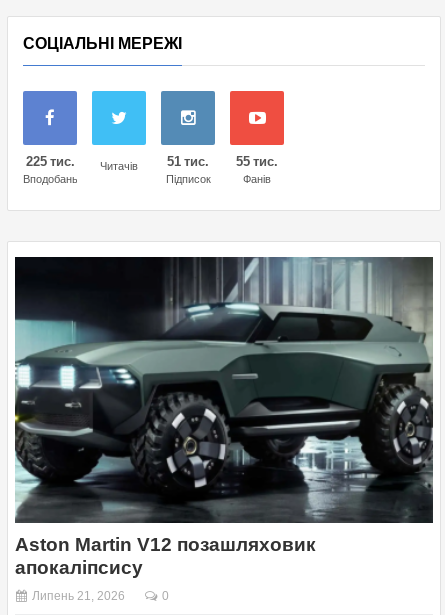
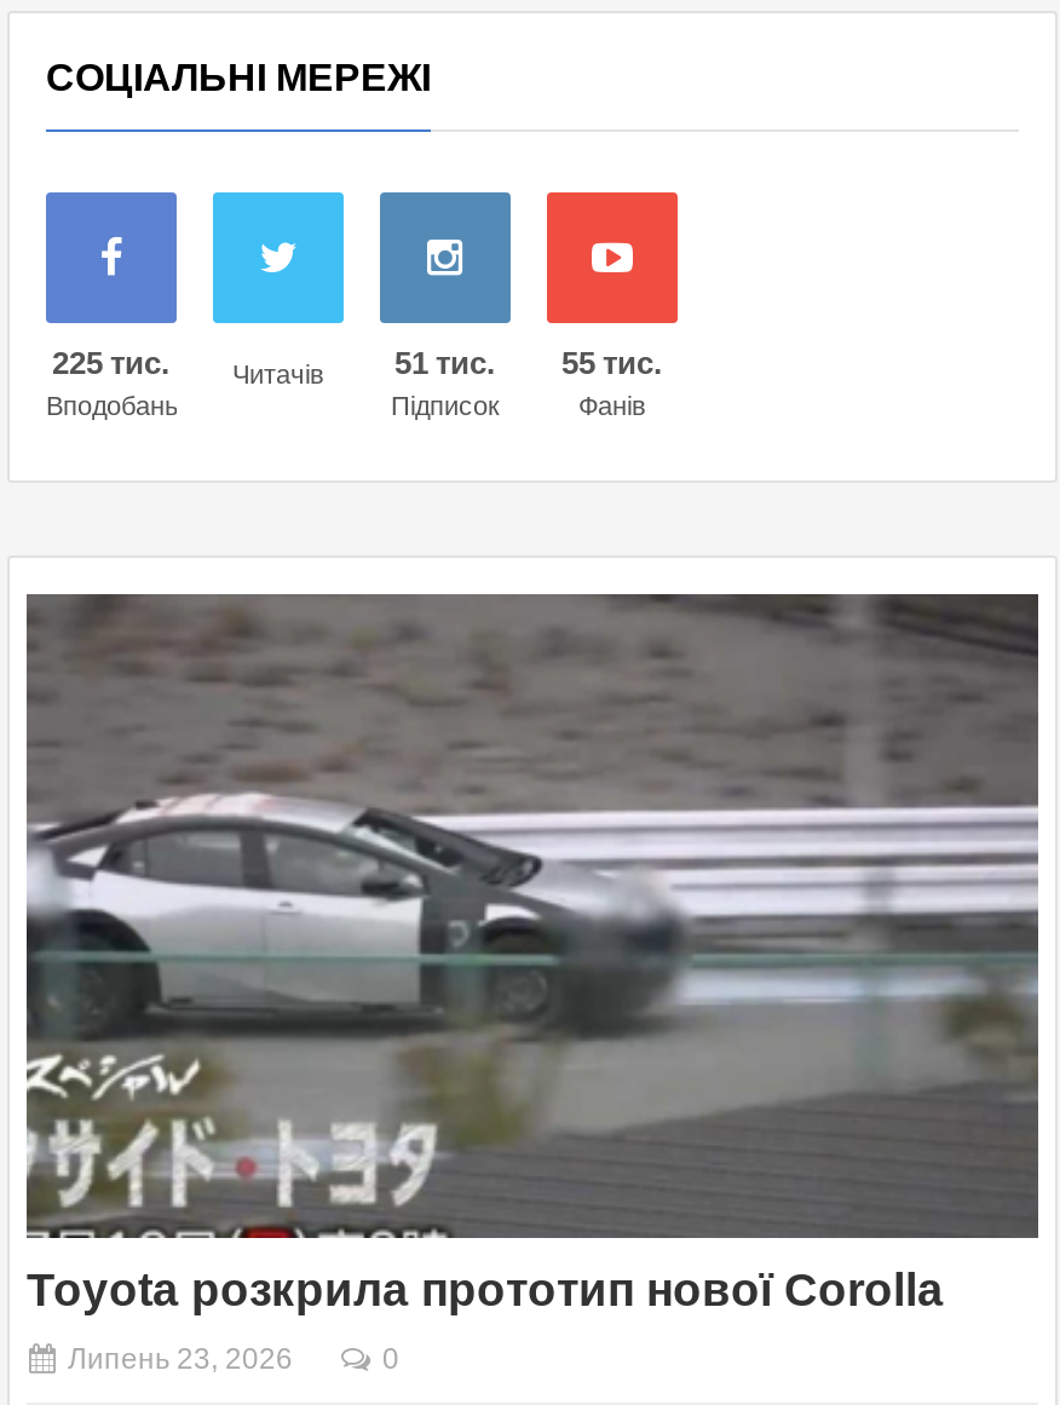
- [image]
- Aston Martin V12 позашляховик
- апокаліпсису
+ [image]
+ Toyota розкрила прототип нової Corolla

- Липень 21, 2026
+ Липень 23, 2026
